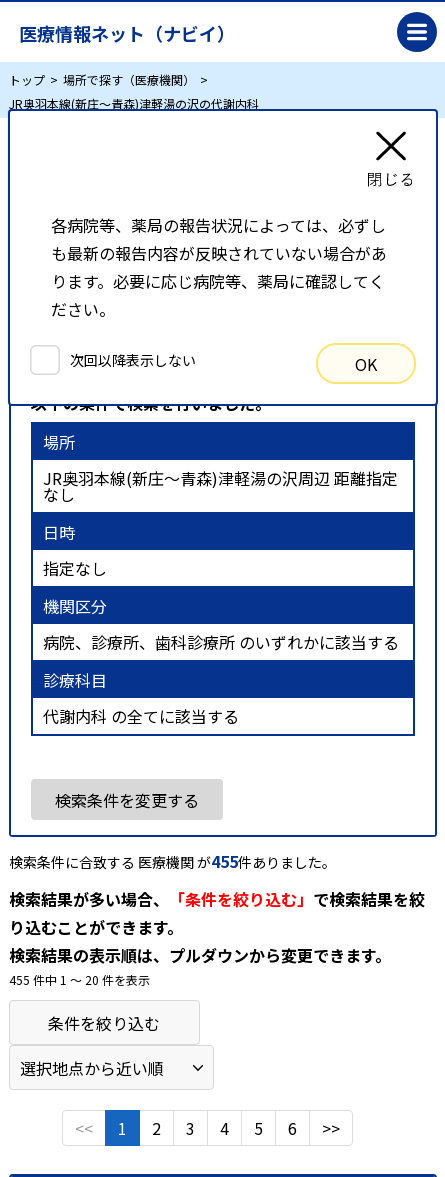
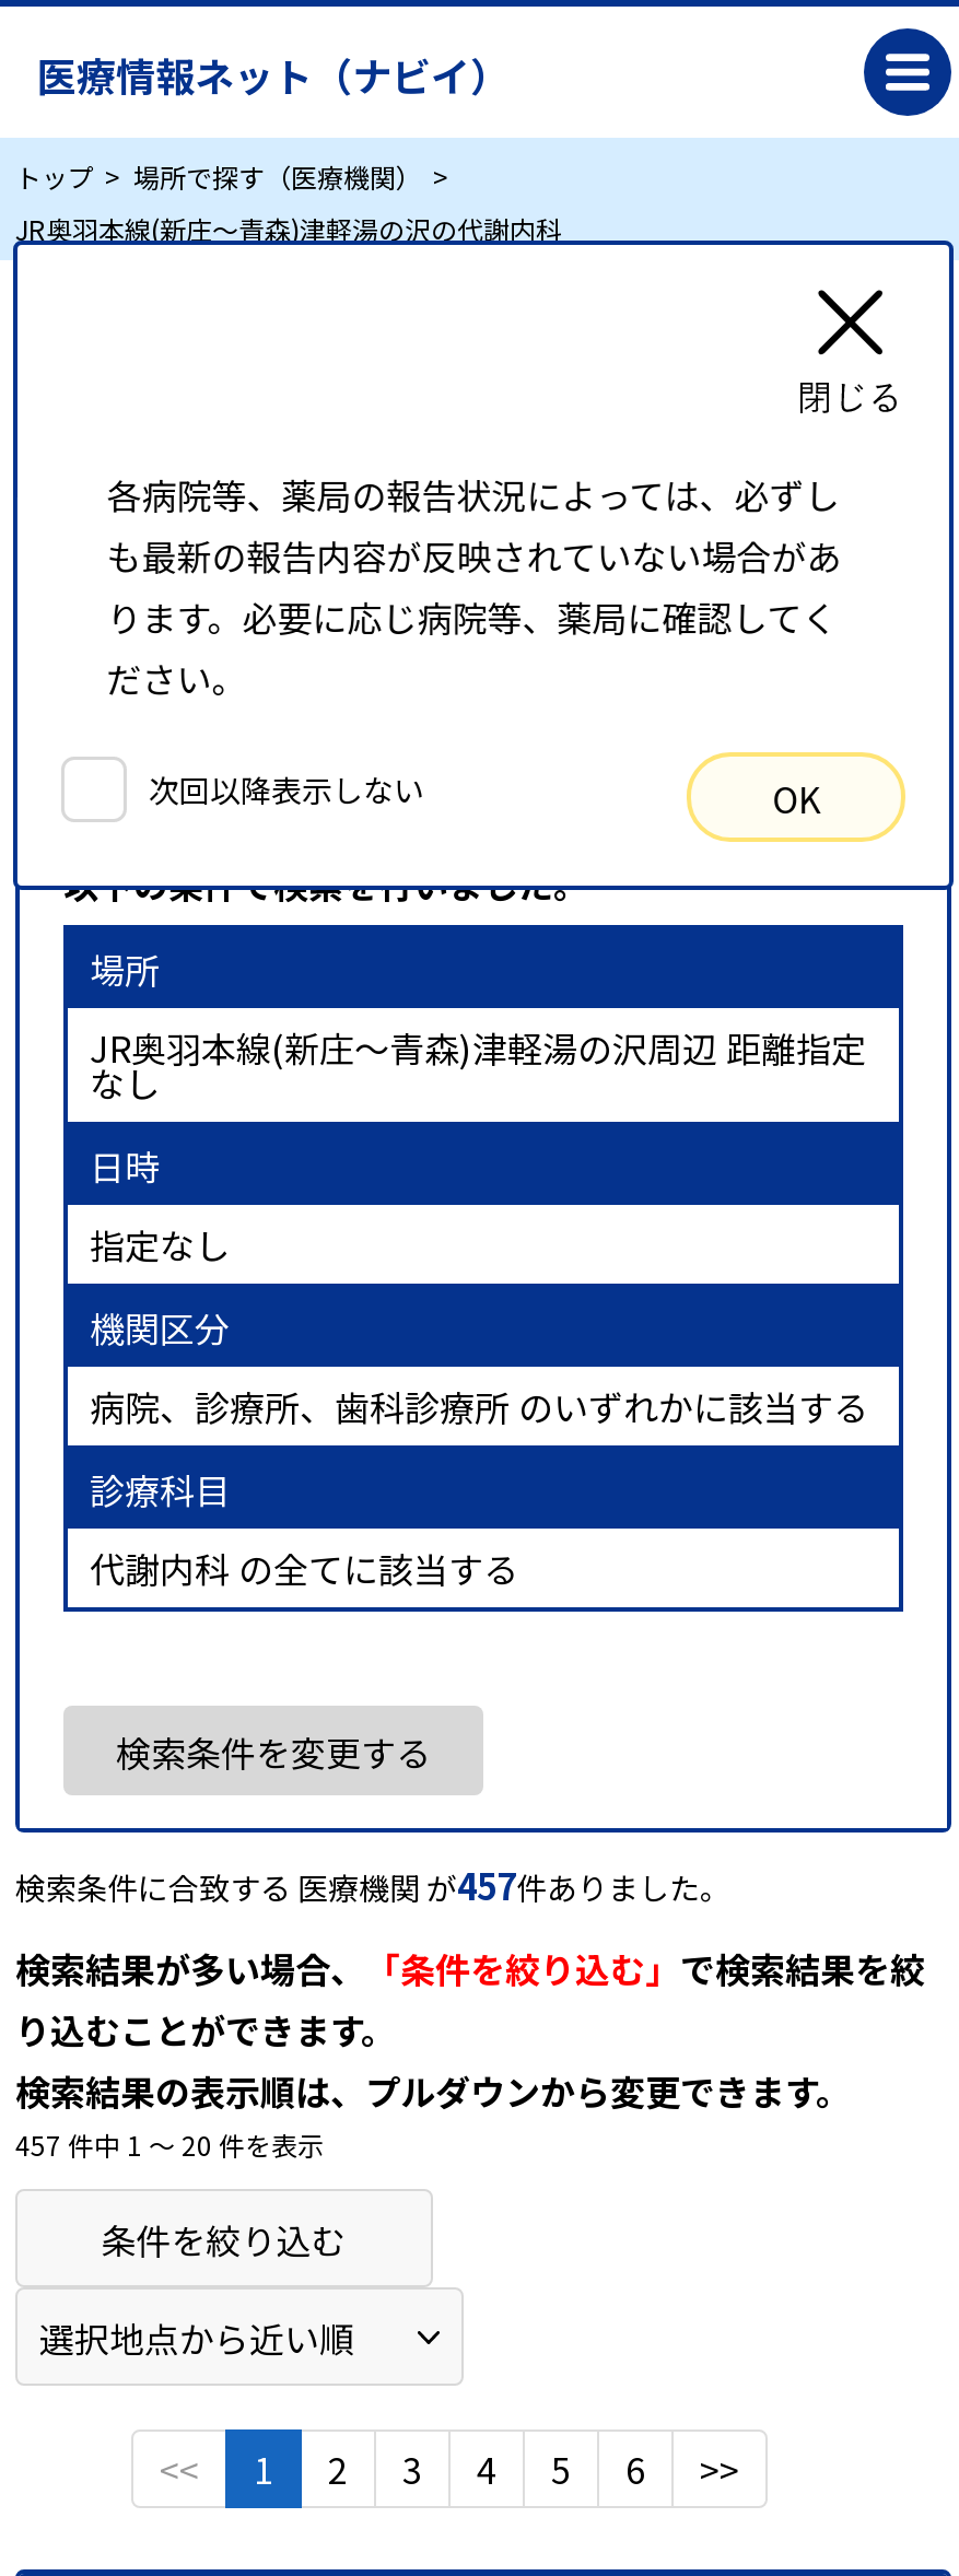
- 検索条件に合致する 医療機関 が455件ありました。
+ 検索条件に合致する 医療機関 が457件ありました。

- 455 件中 1 〜 20 件を表示
+ 457 件中 1 〜 20 件を表示
